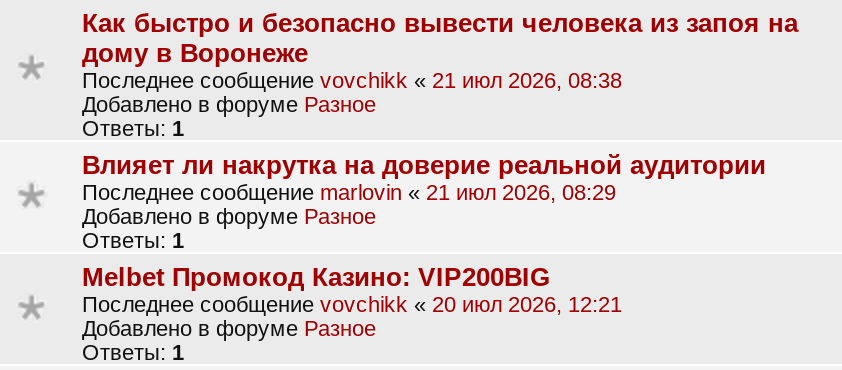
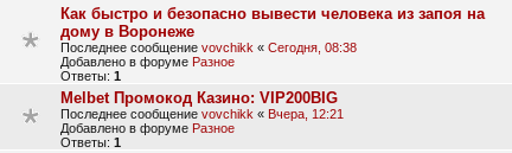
- Последнее сообщение vovchikk «21 июл 2026, 08:38
- Добавлено в форуме Разное
- Ответы: 1
- Влияет ли накрутка на доверие реальной аудитории
- Последнее сообщение marlovin «21 июл 2026, 08:29
+ Последнее сообщение vovchikk «Сегодня, 08:38

- Последнее сообщение vovchikk «20 июл 2026, 12:21
+ Последнее сообщение vovchikk «Вчера, 12:21
